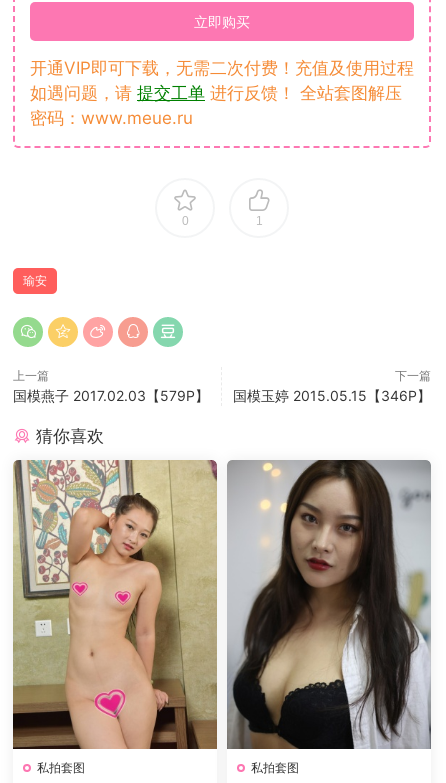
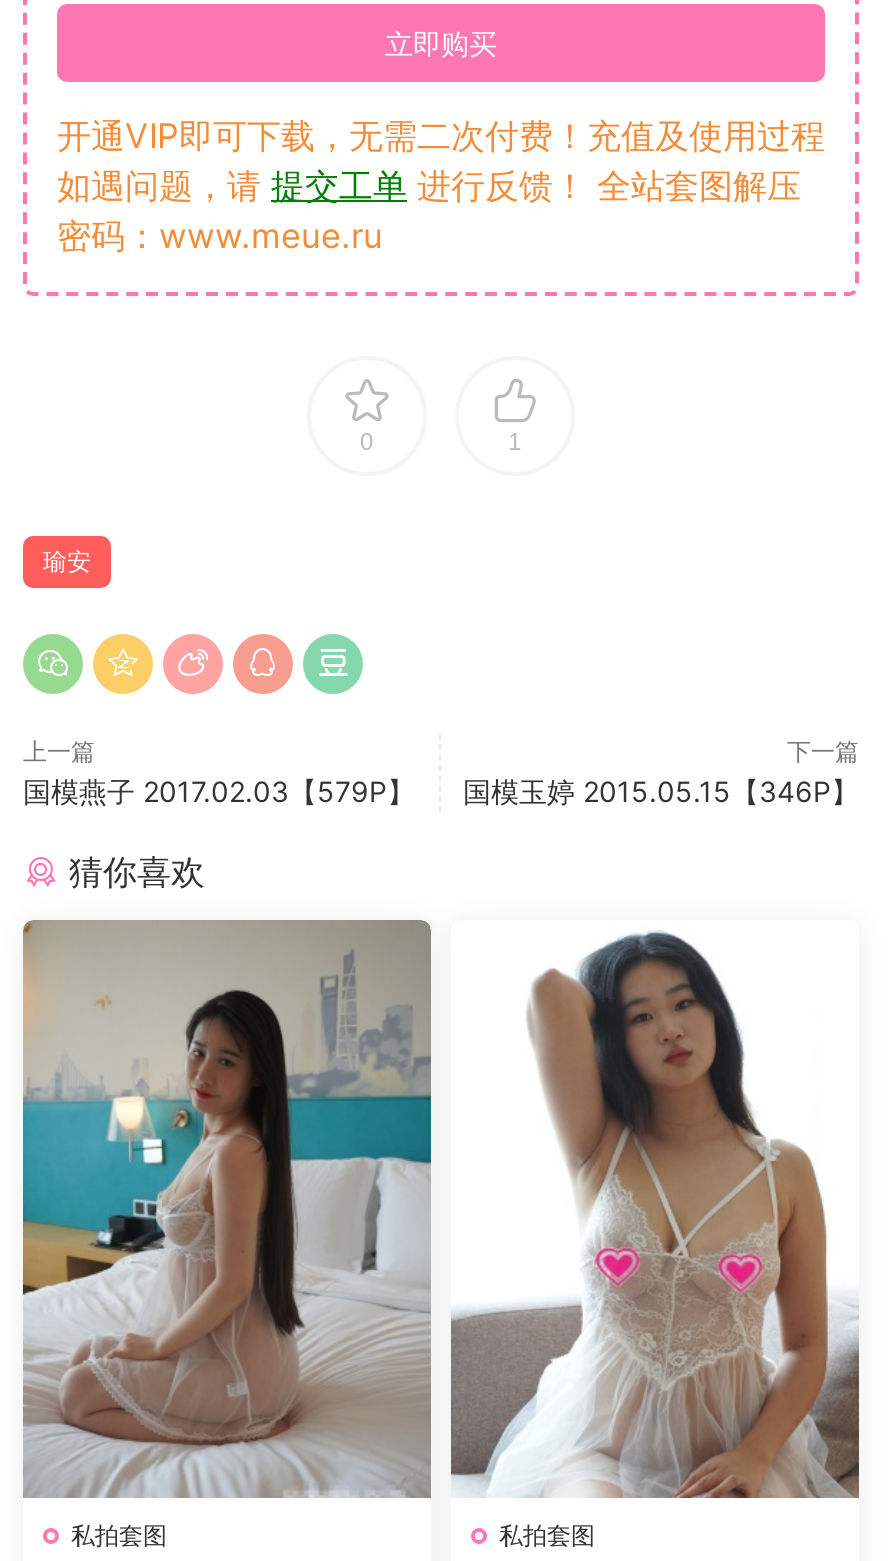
- [image]
+ [image]

- [image]
+ [image]
